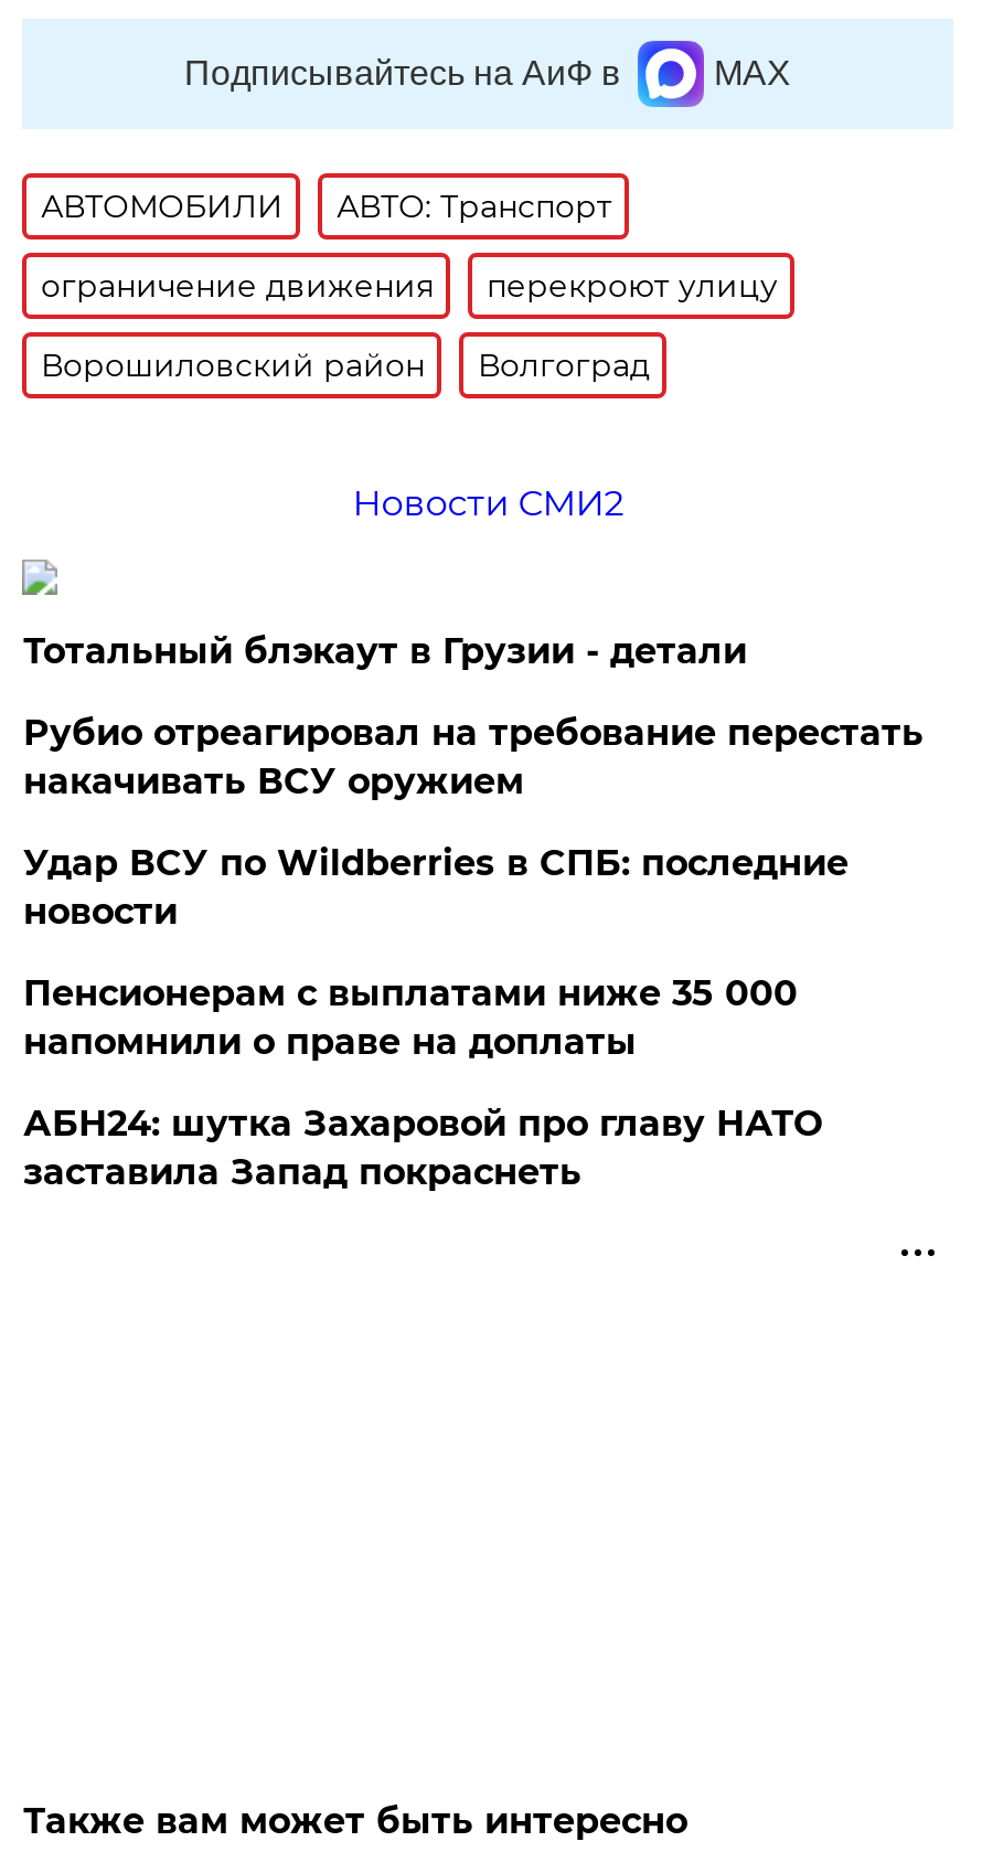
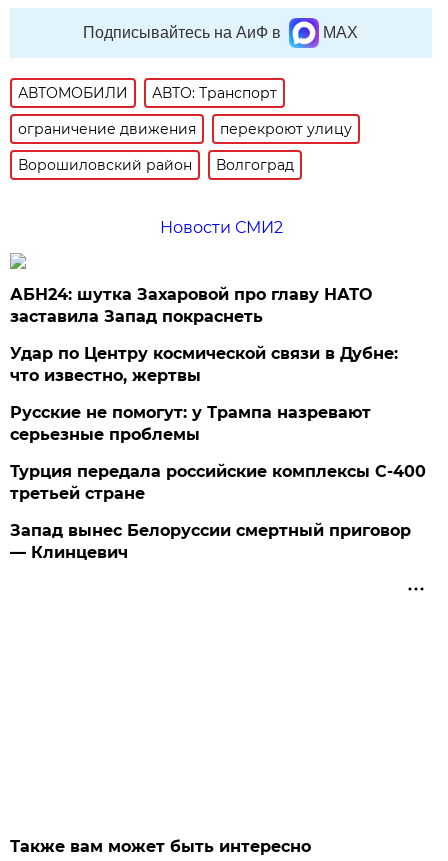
- Тотальный блэкаут в Грузии - детали
- Рубио отреагировал на требование перестать
- накачивать ВСУ оружием
- Удар ВСУ по Wildberries в СПБ: последние
- новости
- Пенсионерам с выплатами ниже 35 000
- напомнили о праве на доплаты

moved up: АБН24: шутка Захаровой про главу НАТО | заставила Запад покраснеть

+ Удар по Центру космической связи в Дубне:
+ что известно, жертвы
+ Русские не помогут: у Трампа назревают
+ серьезные проблемы
+ Турция передала российские комплексы С-400
+ третьей стране
+ Запад вынес Белоруссии смертный приговор
+ — Клинцевич
